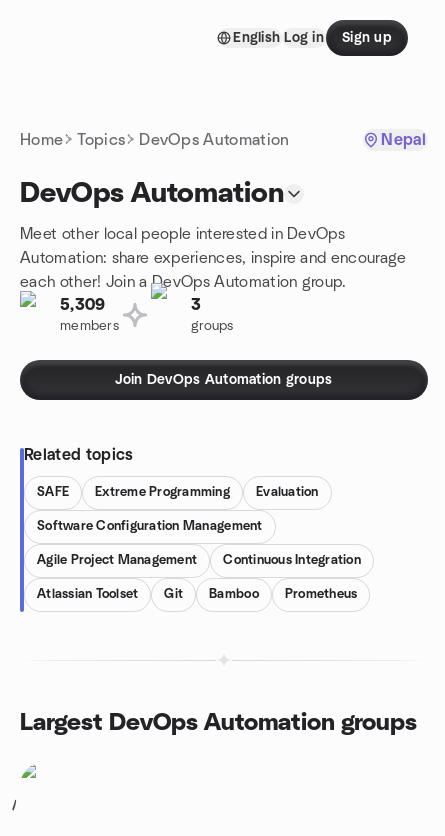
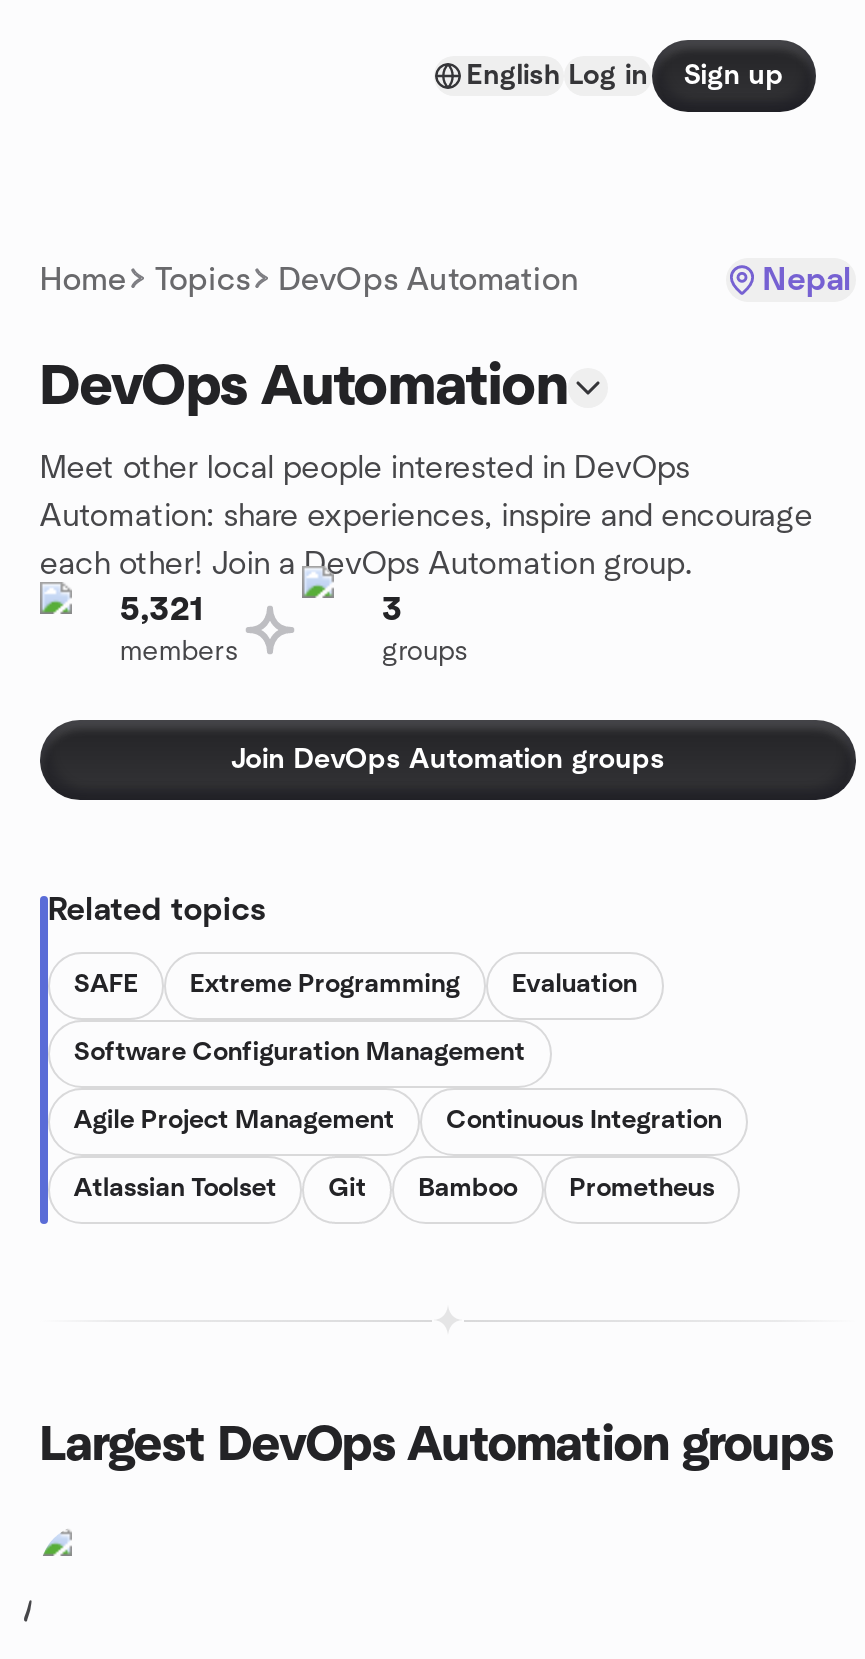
- 5,309
+ 5,321
